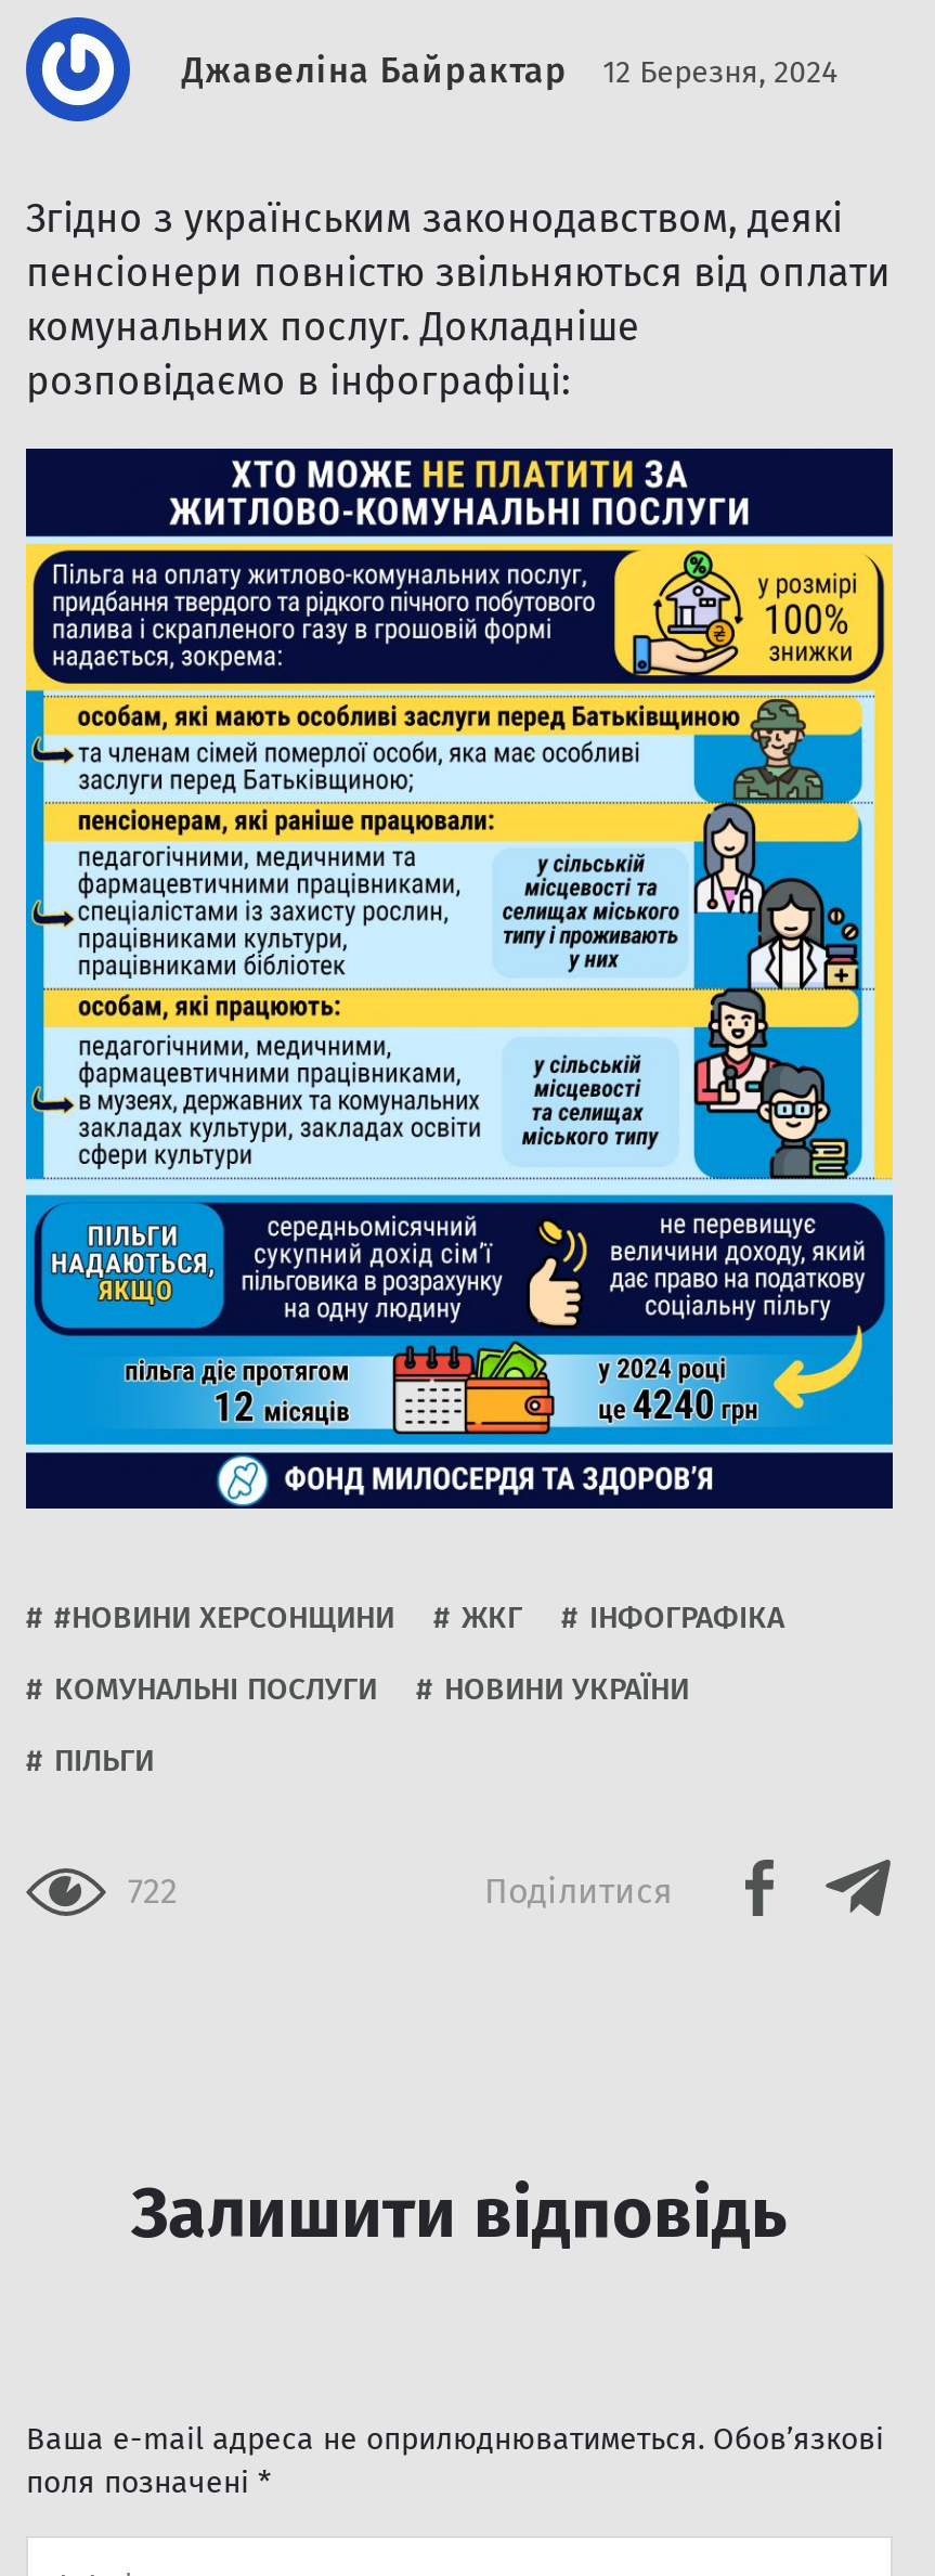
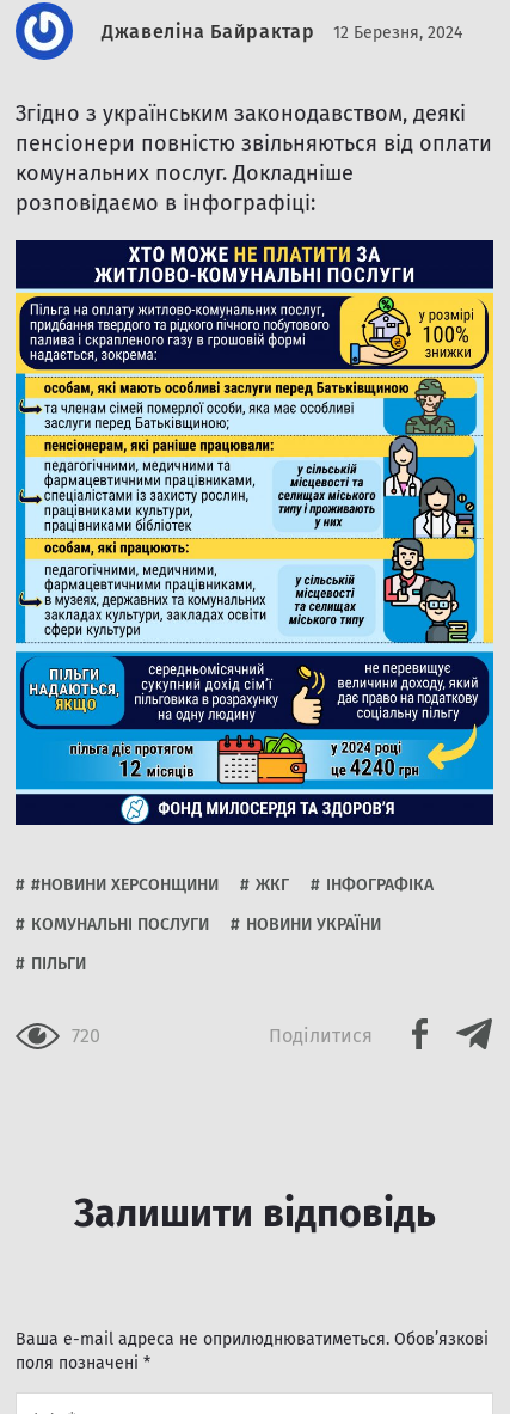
- 722
+ 720
